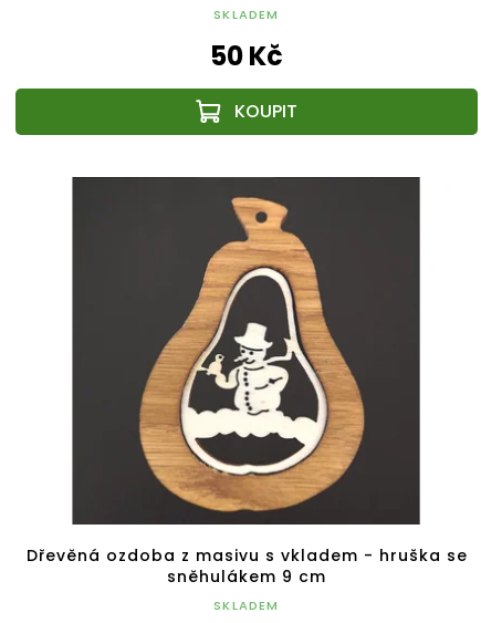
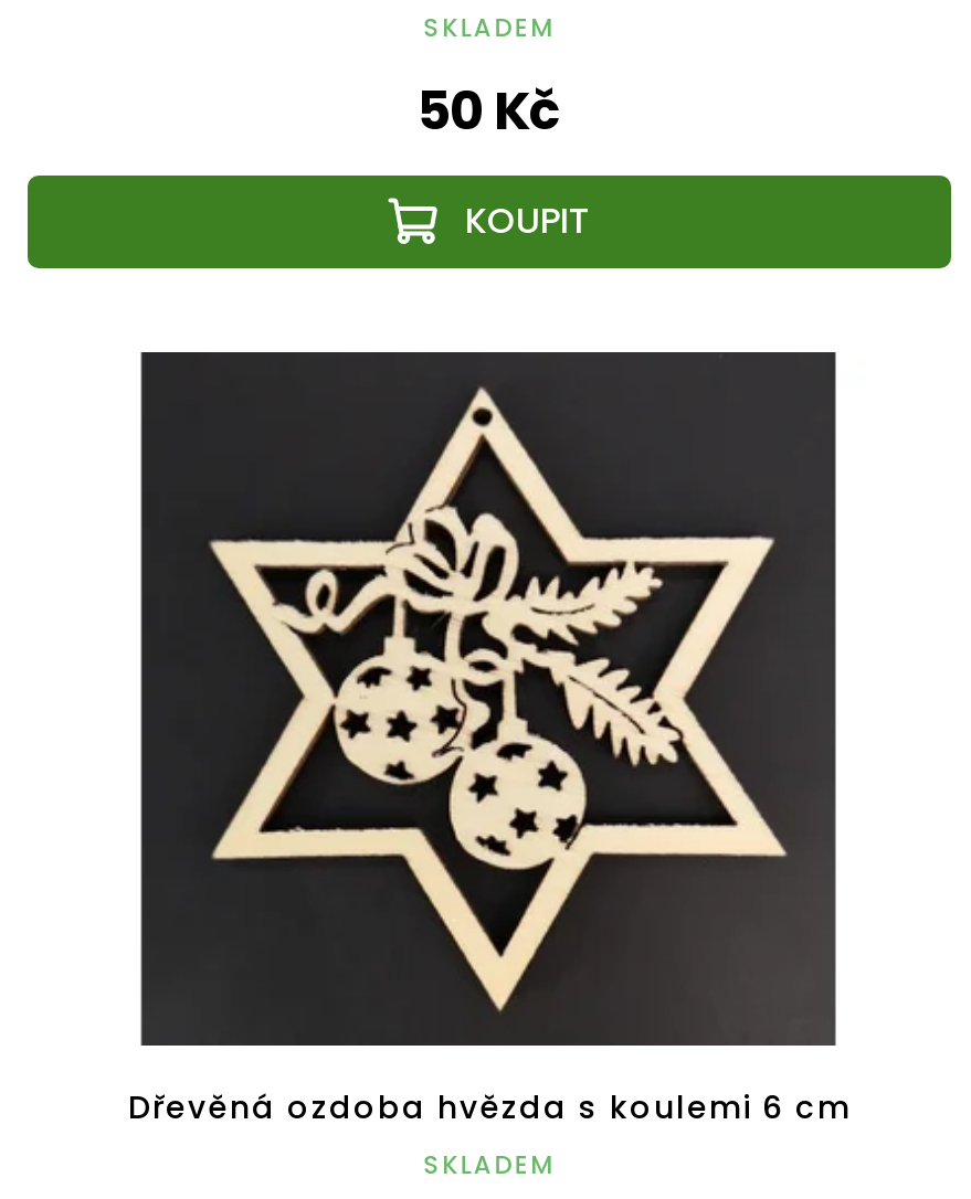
- [image]
- Dřevěná ozdoba z masivu s vkladem - hruška se
- sněhulákem 9 cm
+ [image]
+ Dřevěná ozdoba hvězda s koulemi 6 cm
